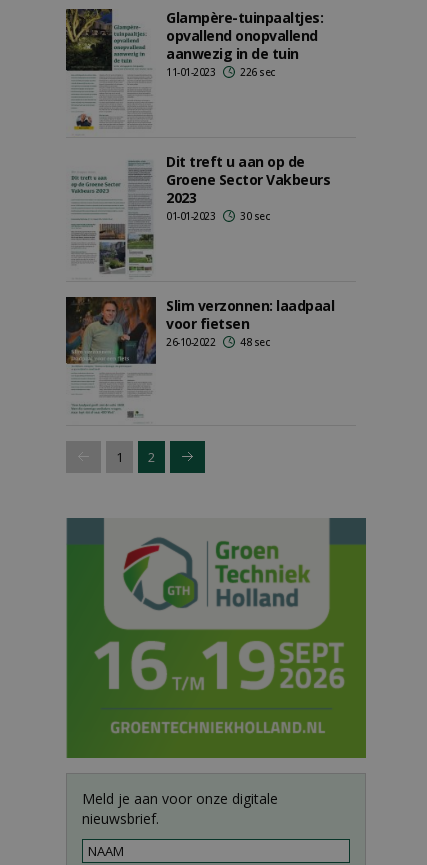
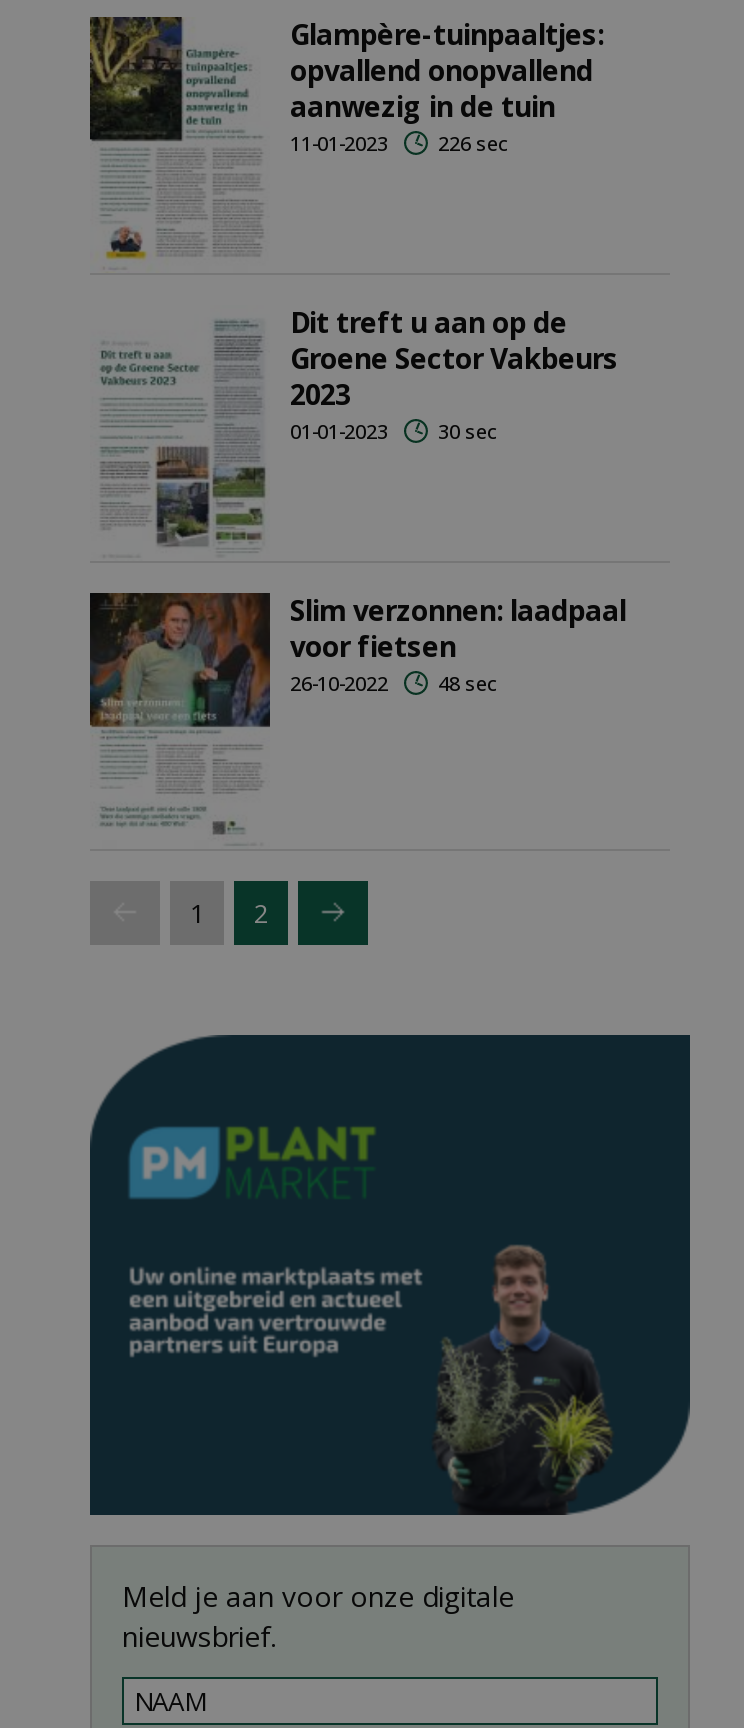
- [image]
+ [image]
